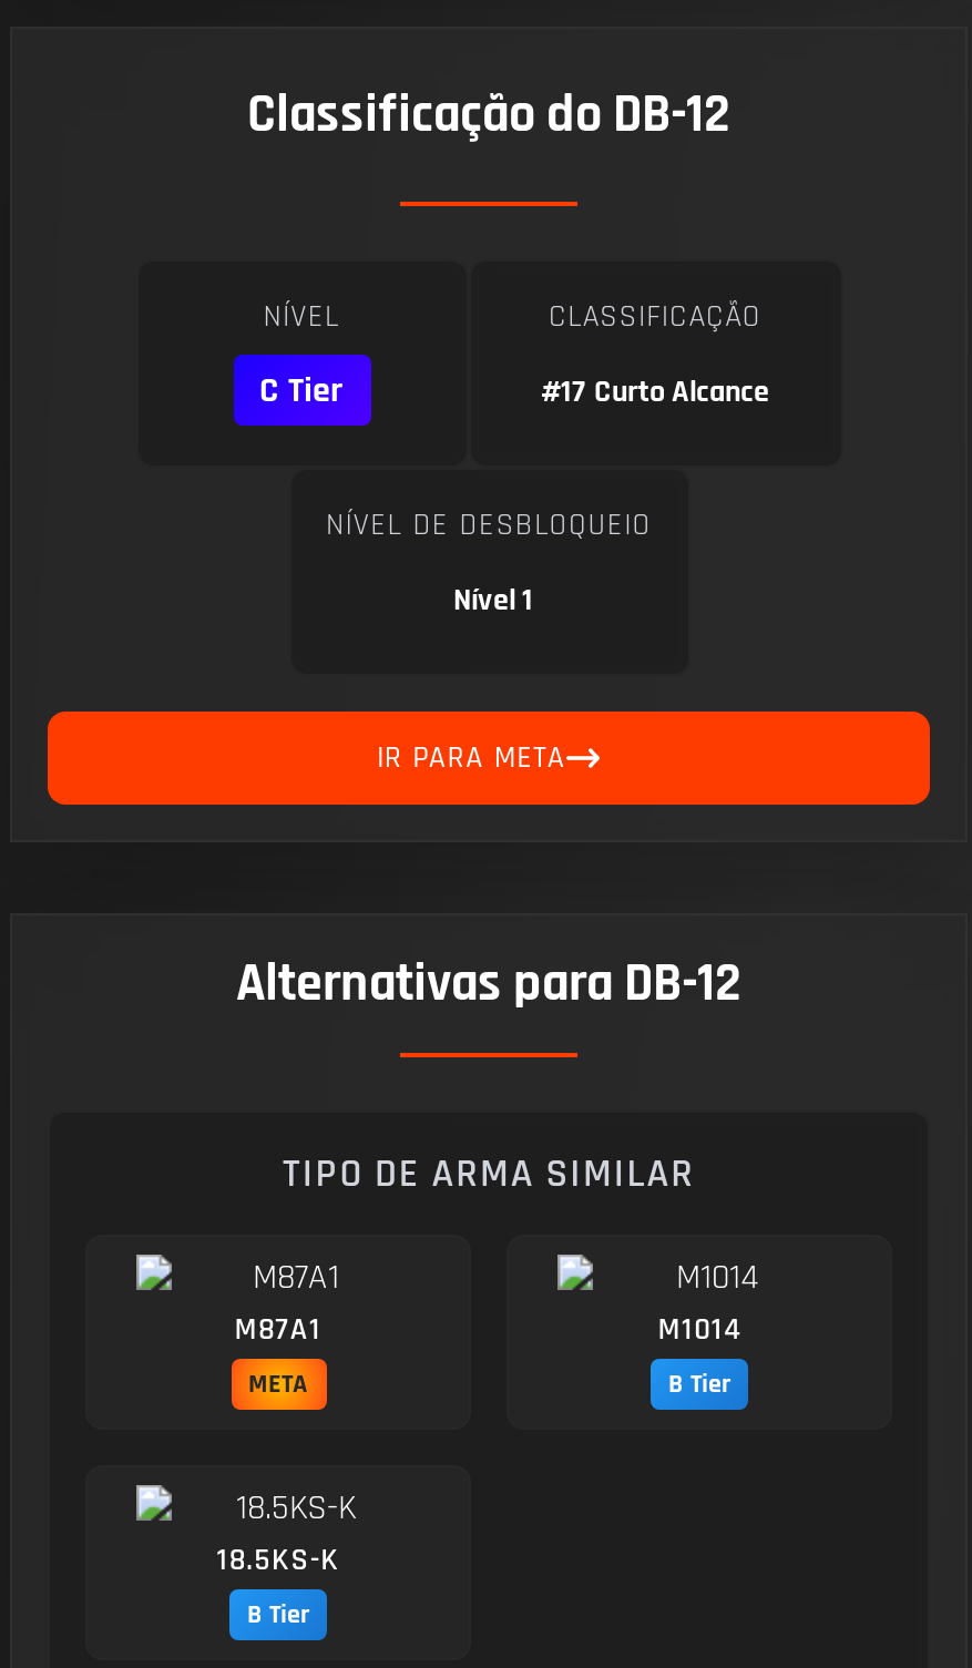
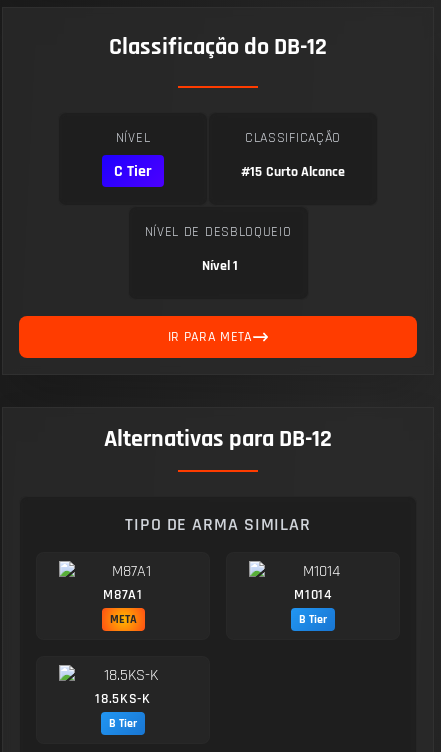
- #17 Curto Alcance
+ #15 Curto Alcance
